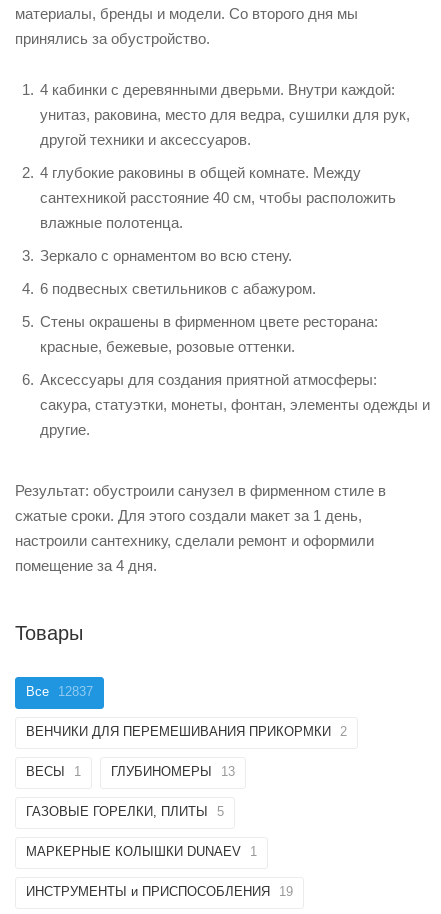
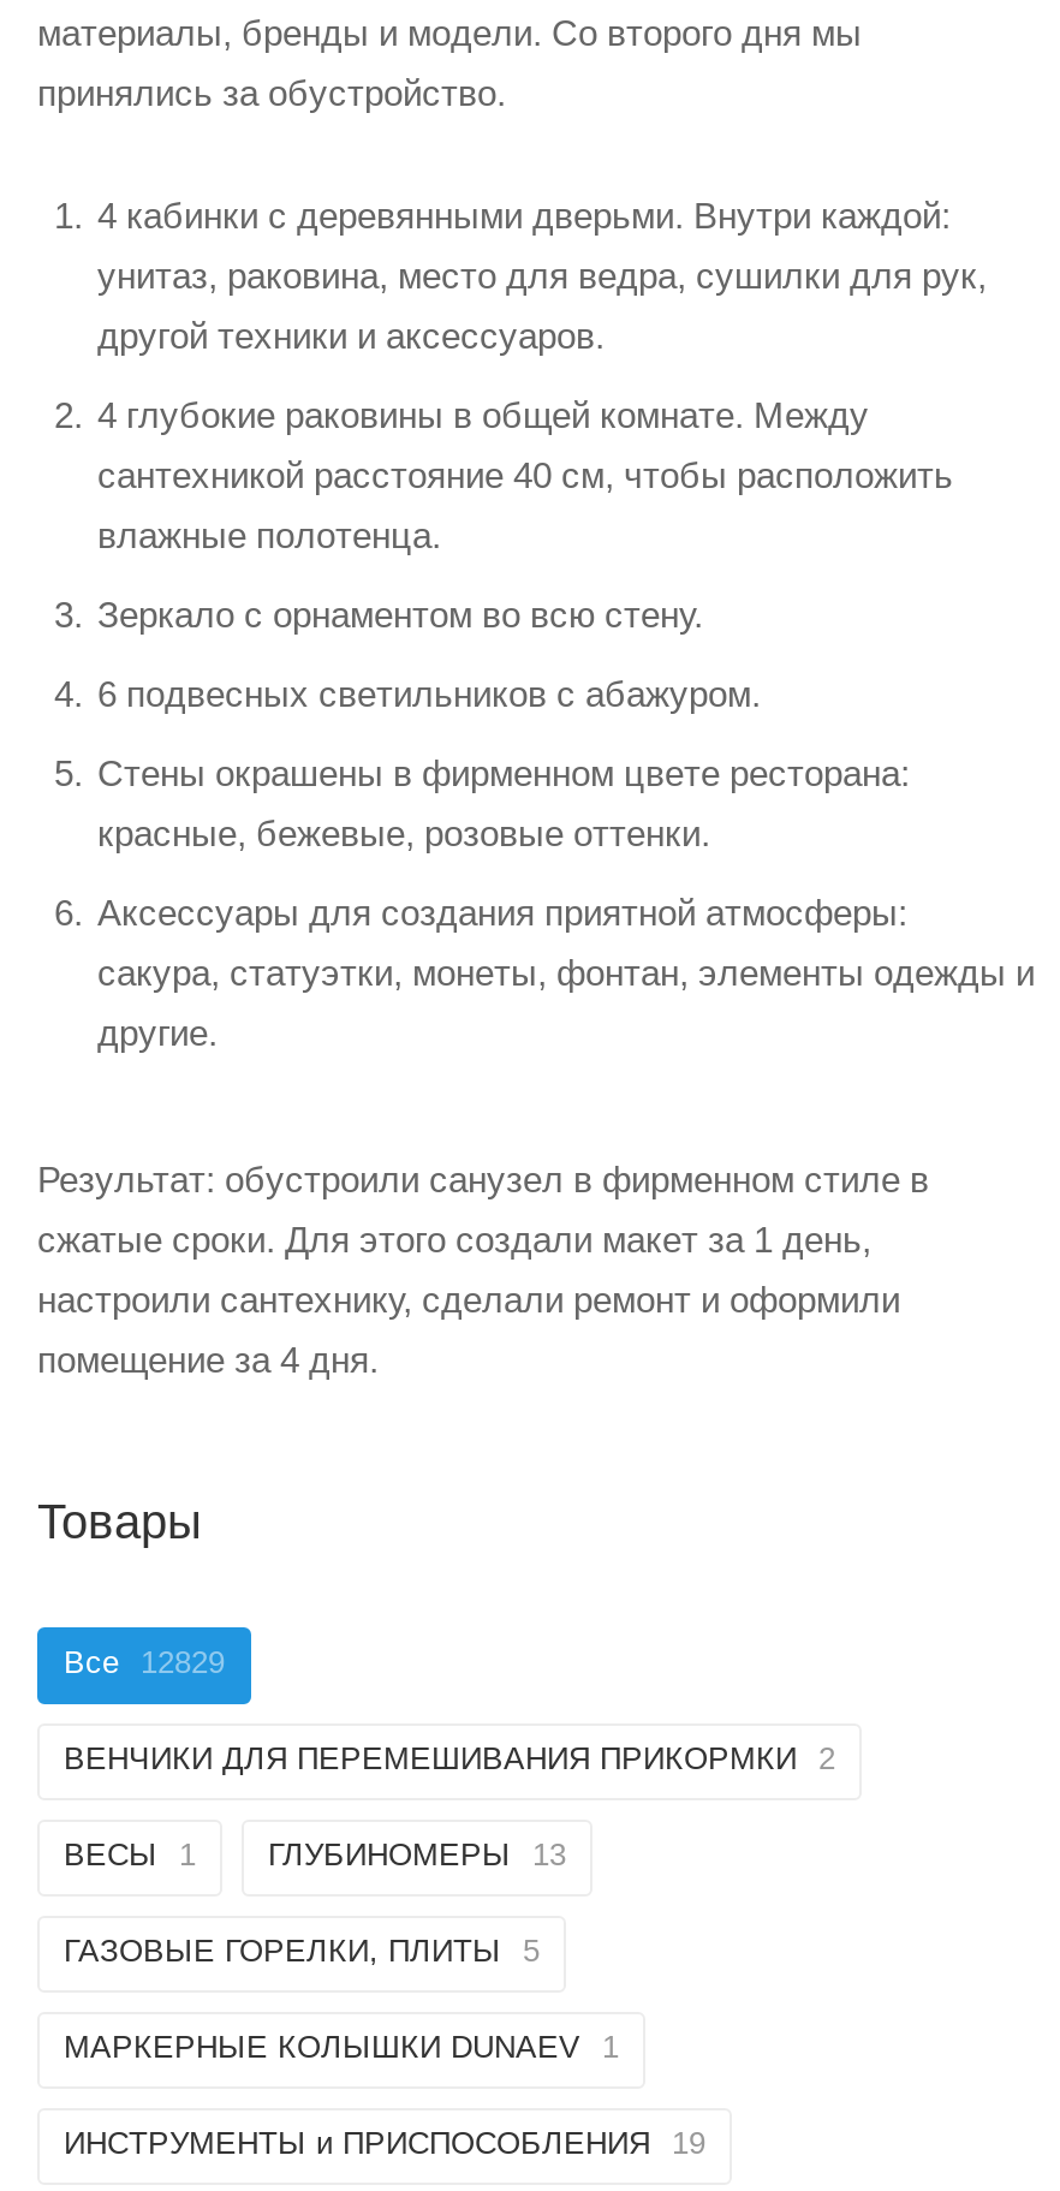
- Все 12837
+ Все 12829
